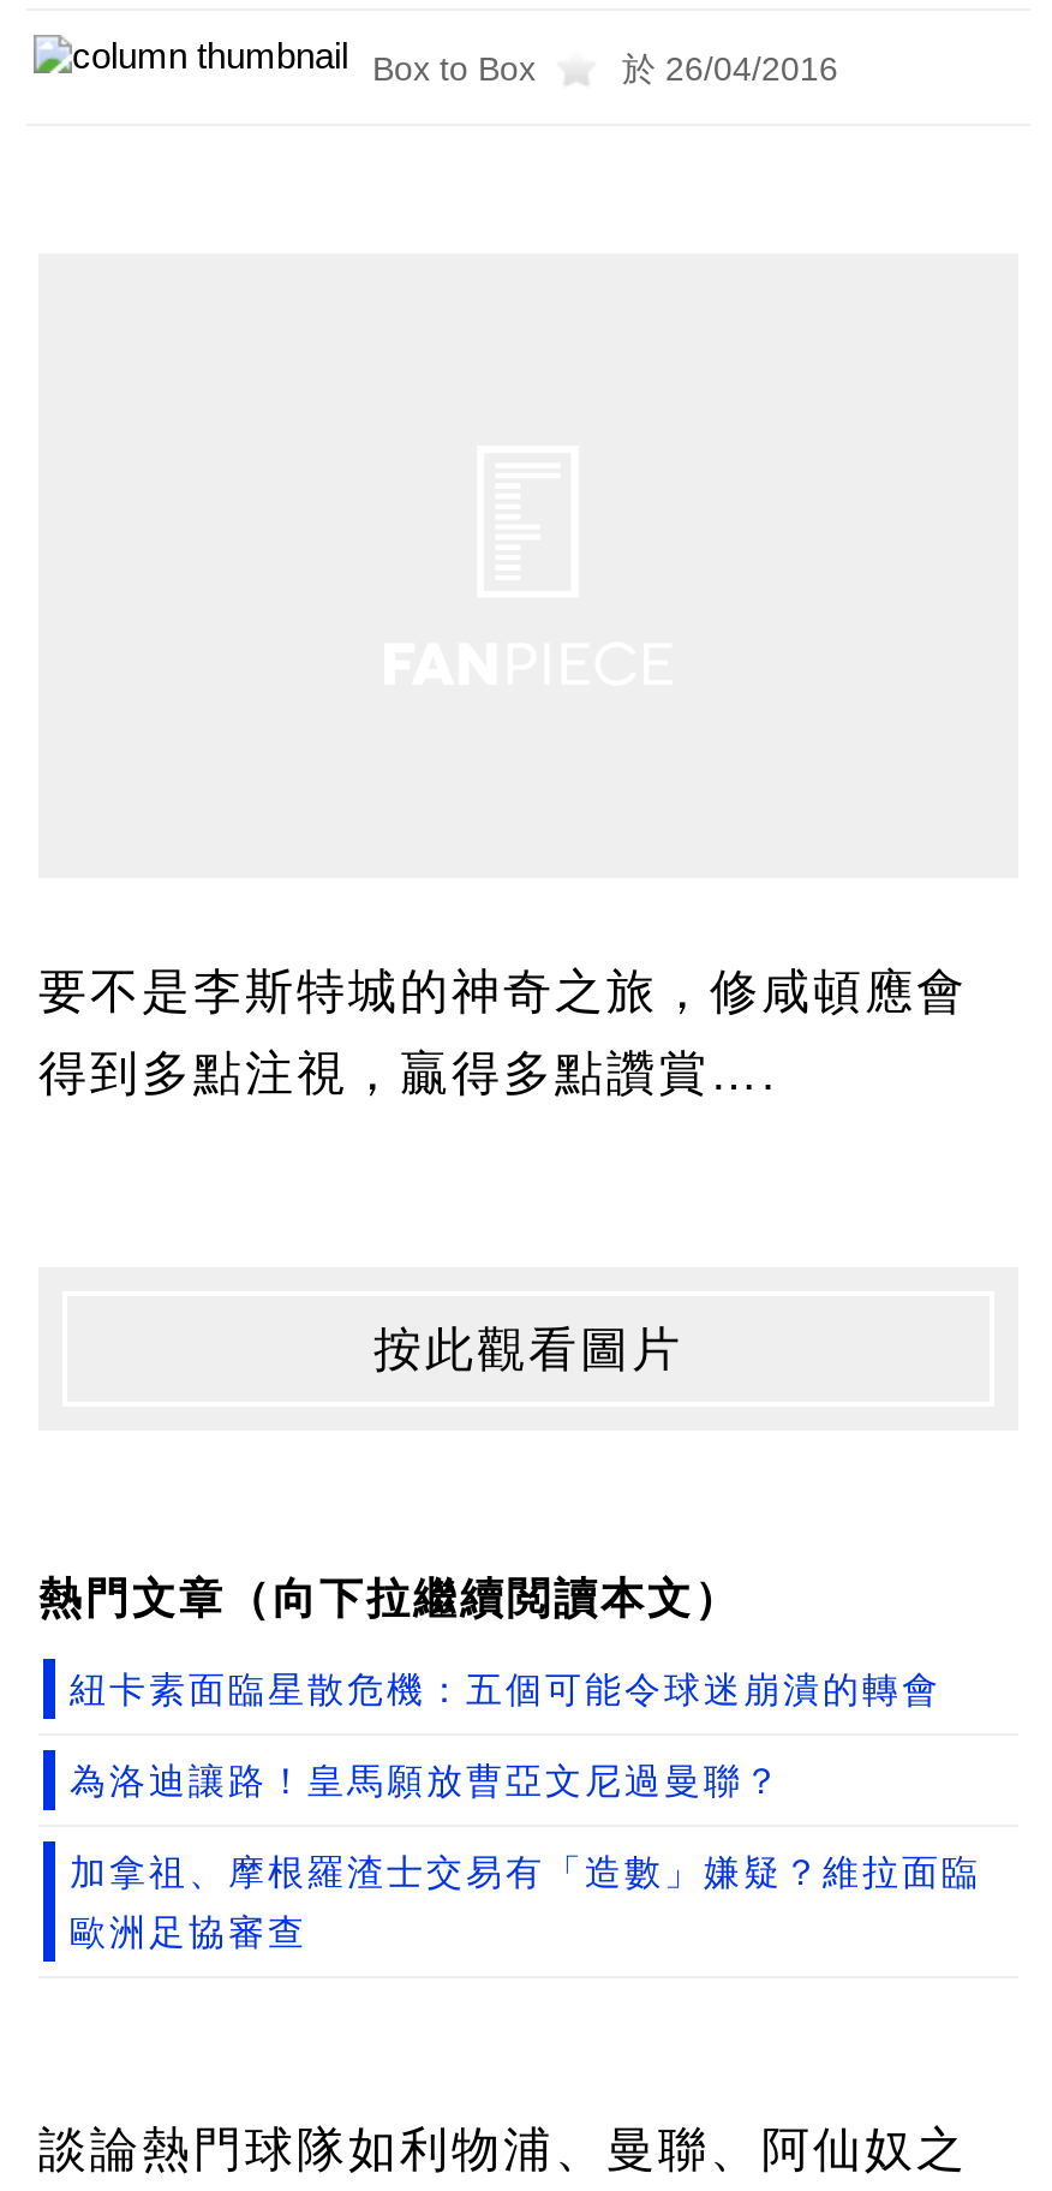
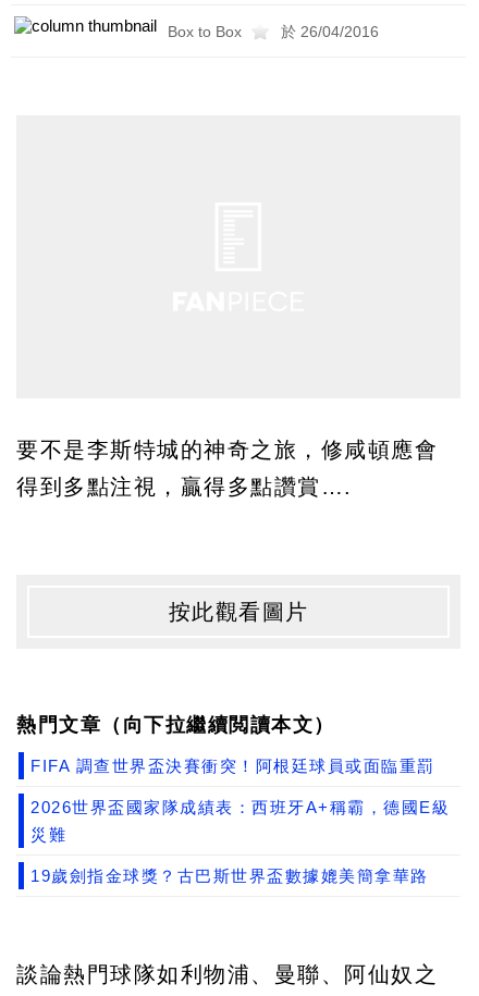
- 紐卡素面臨星散危機：五個可能令球迷崩潰的轉會
+ FIFA 調查世界盃決賽衝突！阿根廷球員或面臨重罰

- 為洛迪讓路！皇馬願放曹亞文尼過曼聯？
+ 2026世界盃國家隊成績表：西班牙A+稱霸，德國E級

- 加拿祖、摩根羅渣士交易有「造數」嫌疑？維拉面臨
+ 災難

- 歐洲足協審查
+ 19歲劍指金球獎？古巴斯世界盃數據媲美簡拿華路
